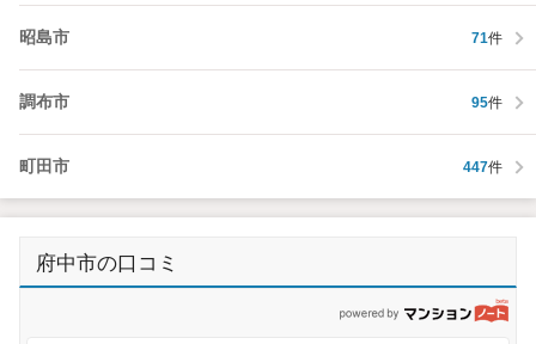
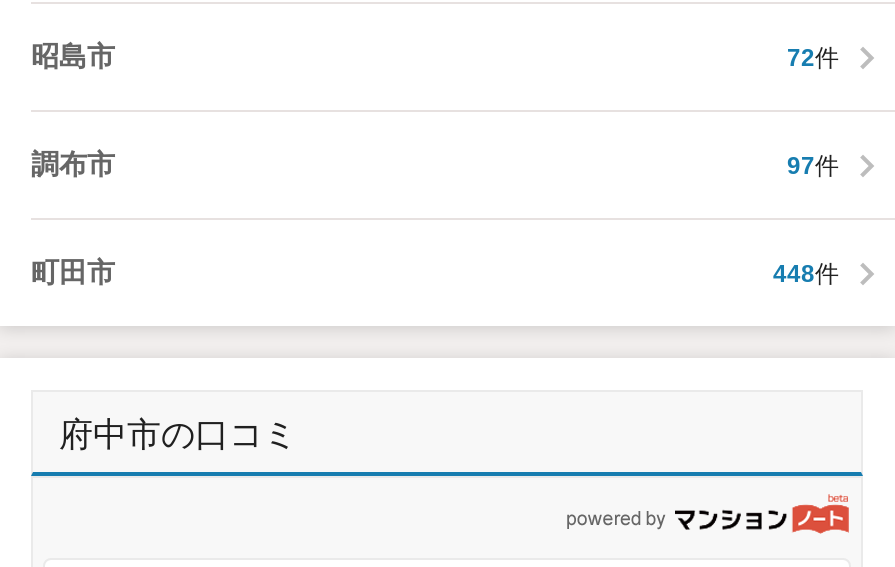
- 71件
+ 72件

- 95件
+ 97件

- 447件
+ 448件
